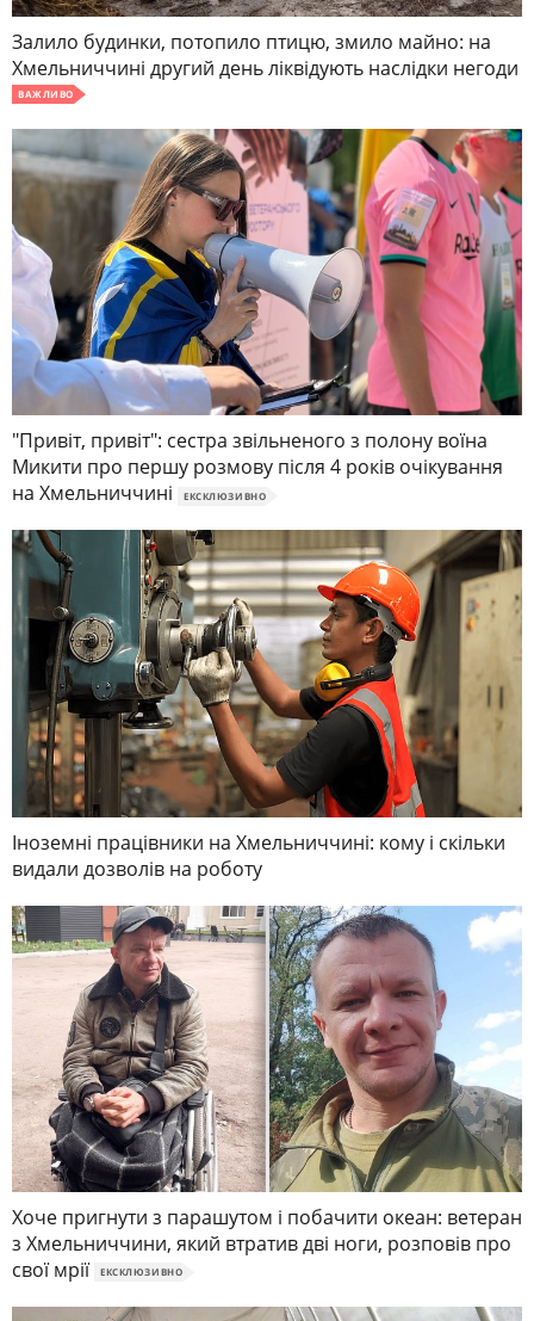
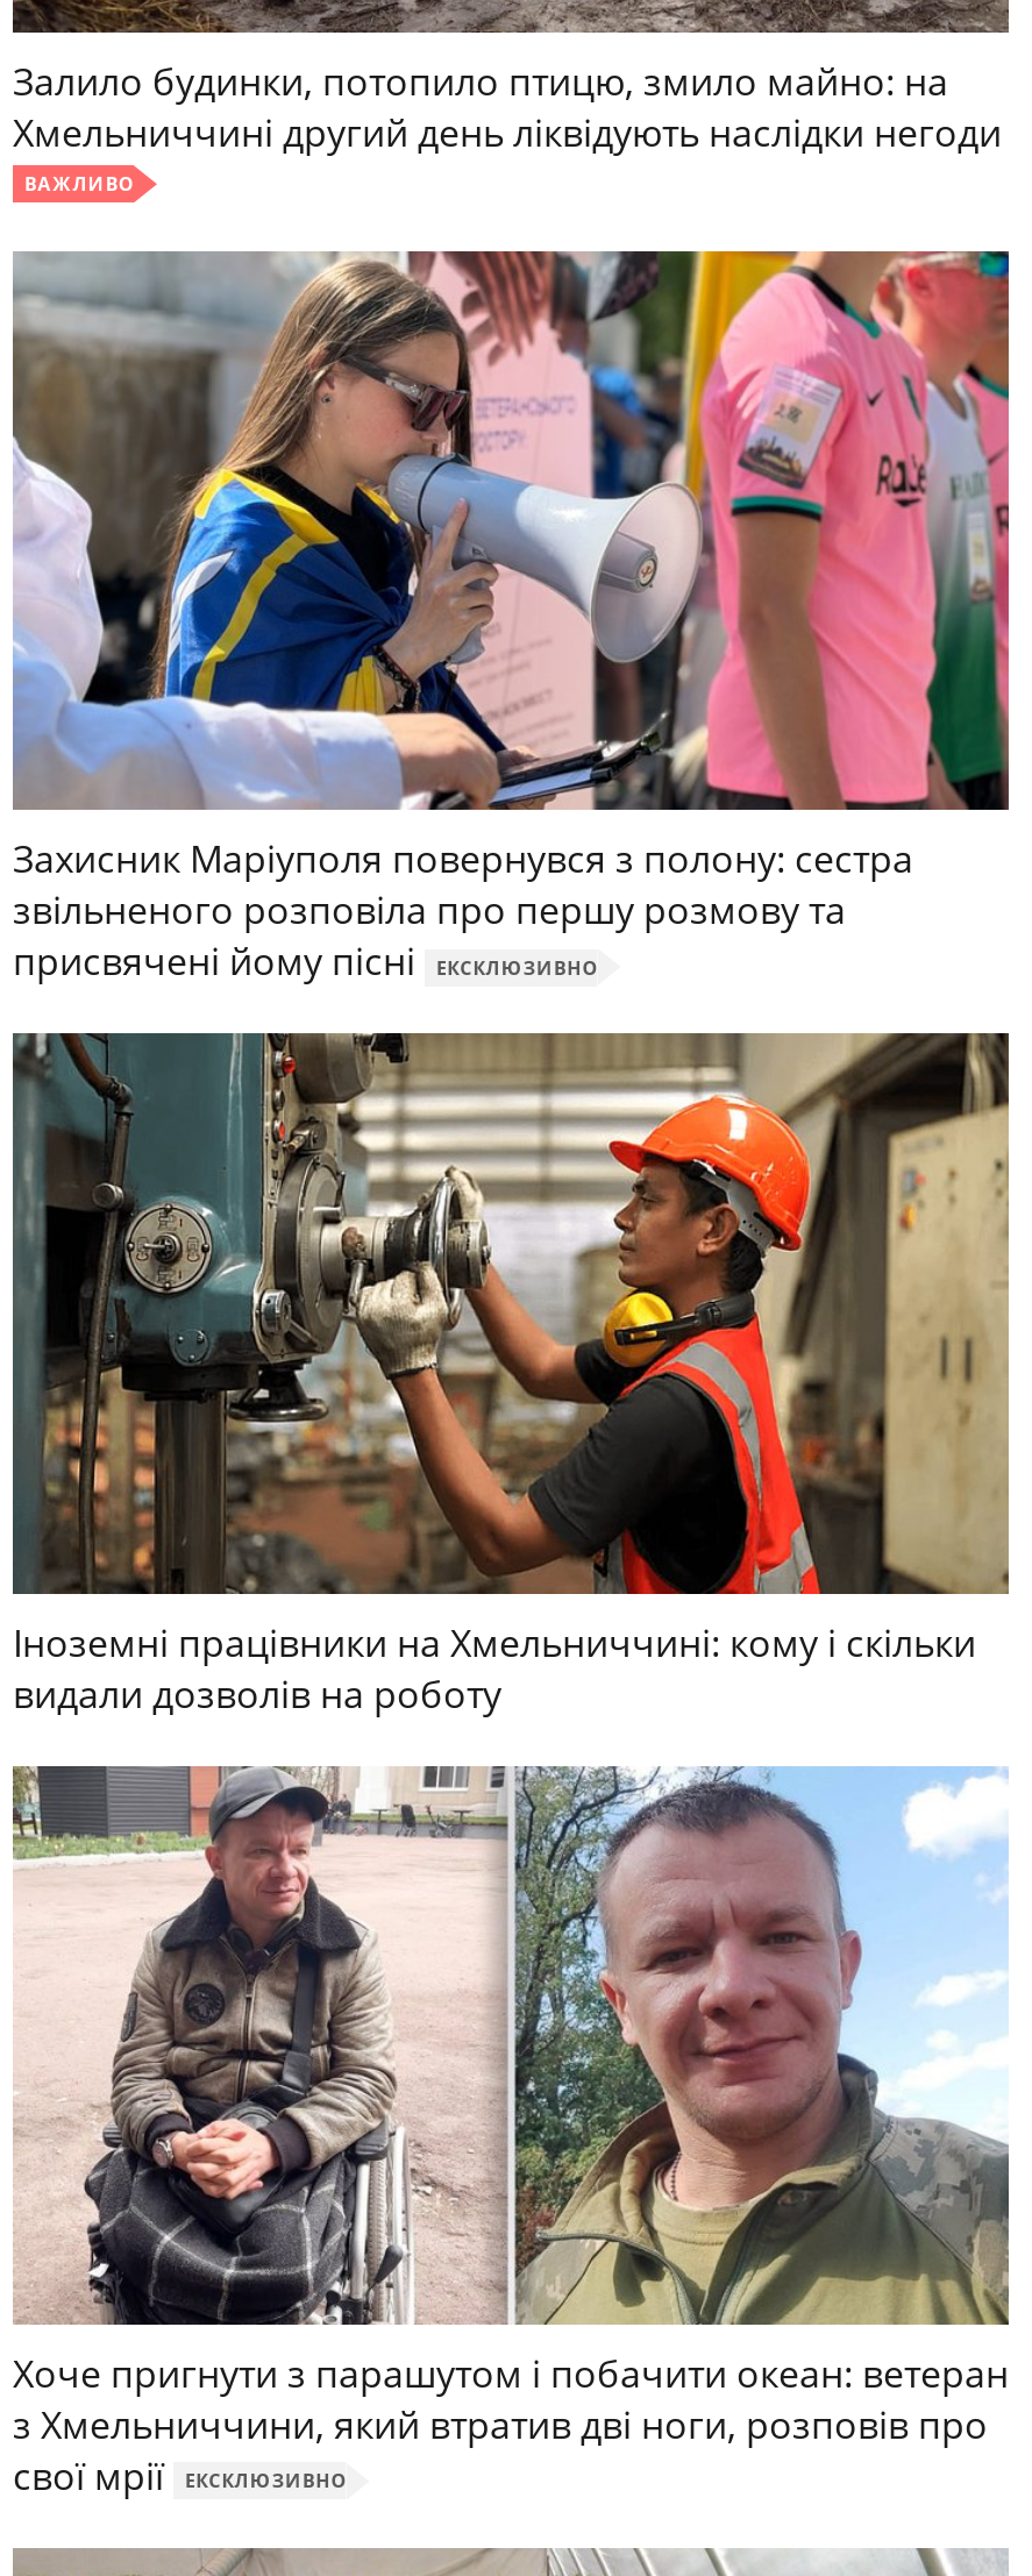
- "Привіт, привіт": сестра звільненого з полону воїна
- Микити про першу розмову після 4 років очікування
- на Хмельниччині
+ Захисник Маріуполя повернувся з полону: сестра
+ звільненого розповіла про першу розмову та
+ присвячені йому пісні
